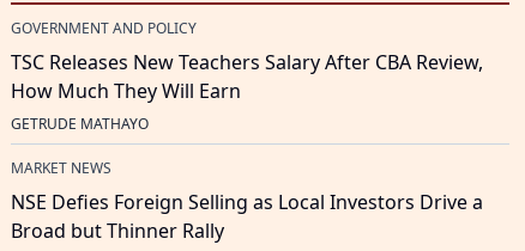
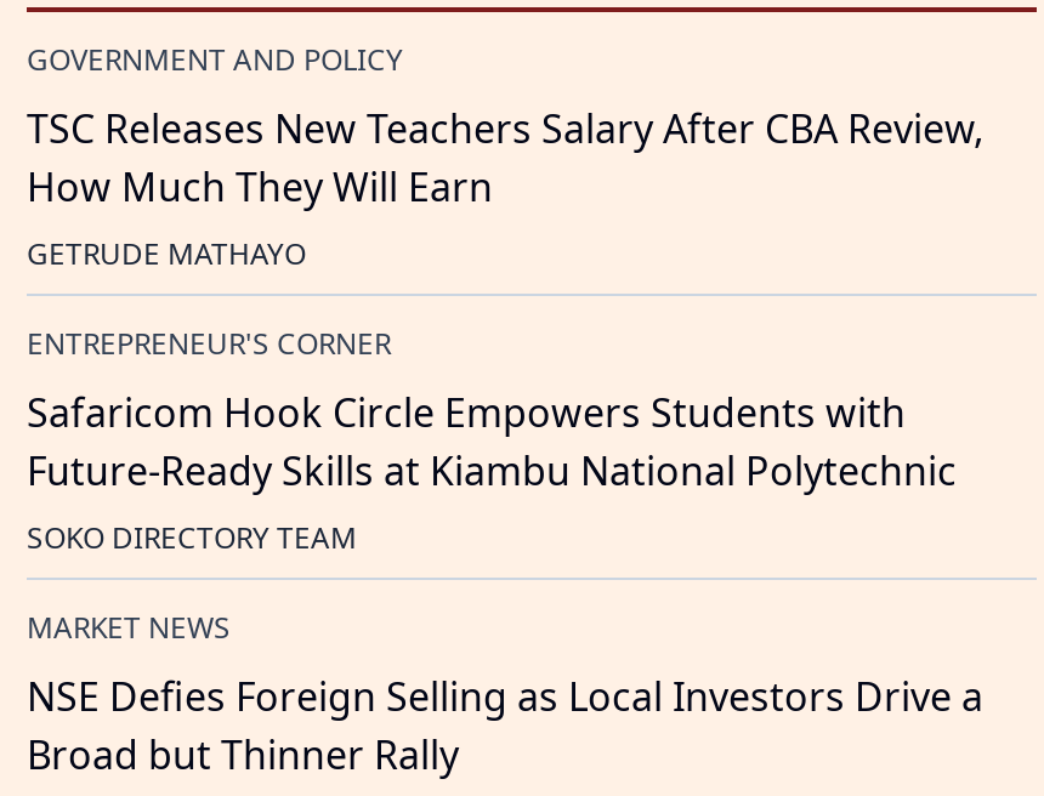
+ ENTREPRENEUR'S CORNER
+ Safaricom Hook Circle Empowers Students with
+ Future-Ready Skills at Kiambu National Polytechnic
+ SOKO DIRECTORY TEAM
